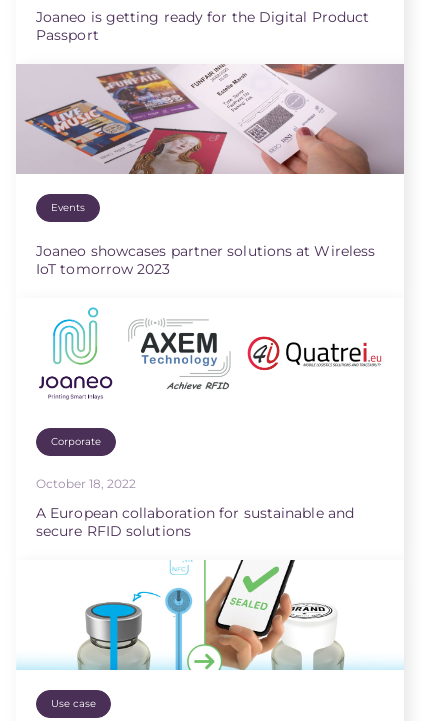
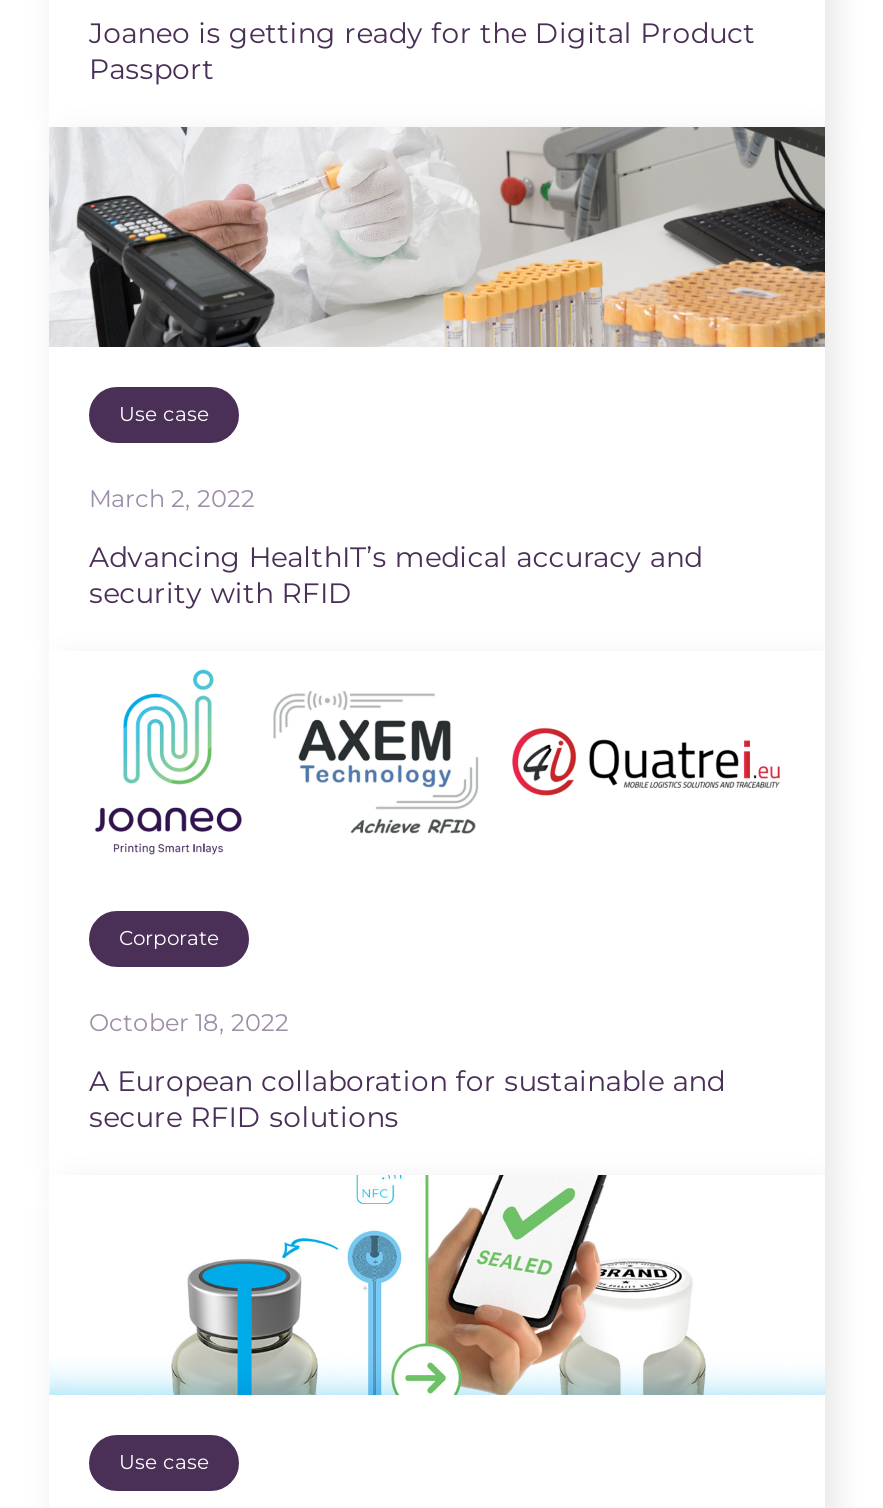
- [image]
- Events
- Joaneo showcases partner solutions at Wireless
- IoT tomorrow 2023
+ [image]
+ Use case
+ March 2, 2022
+ Advancing HealthIT’s medical accuracy and
+ security with RFID
